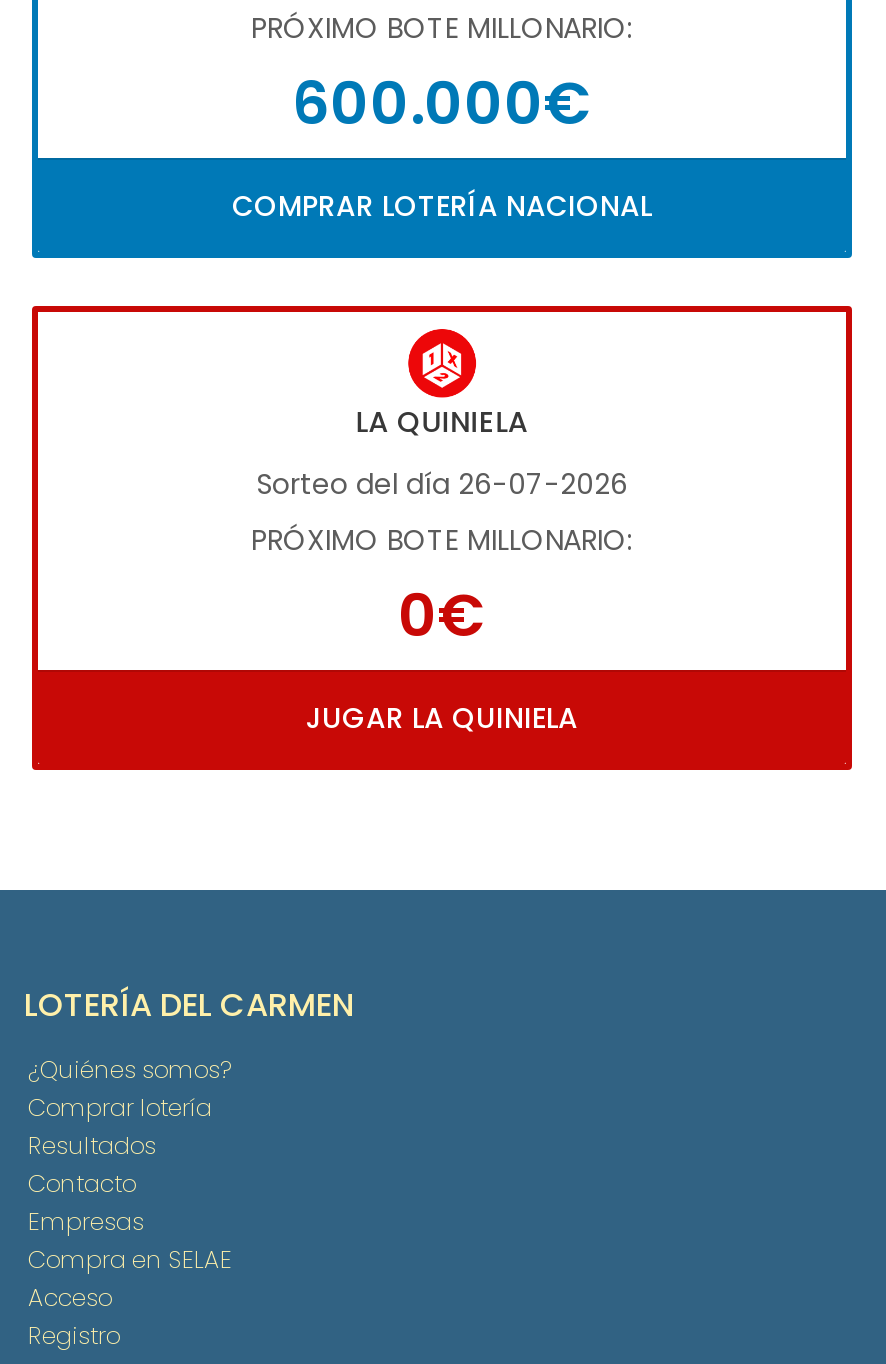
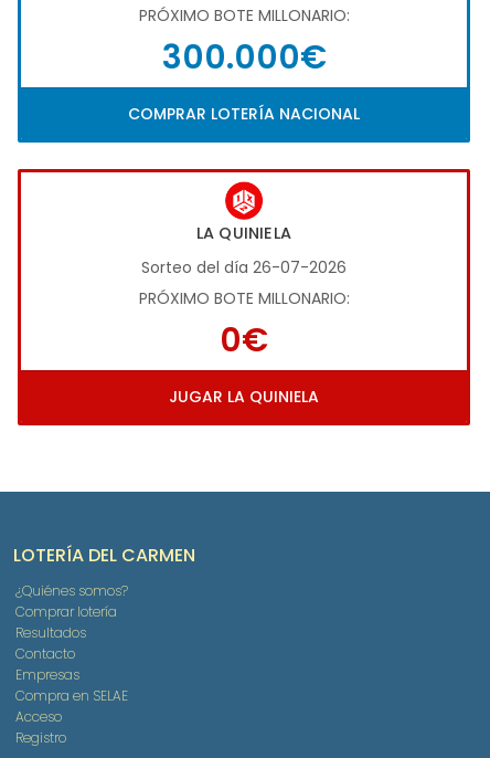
- 600.000€
+ 300.000€
